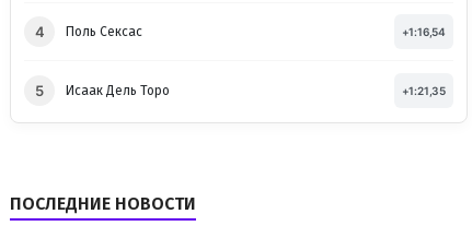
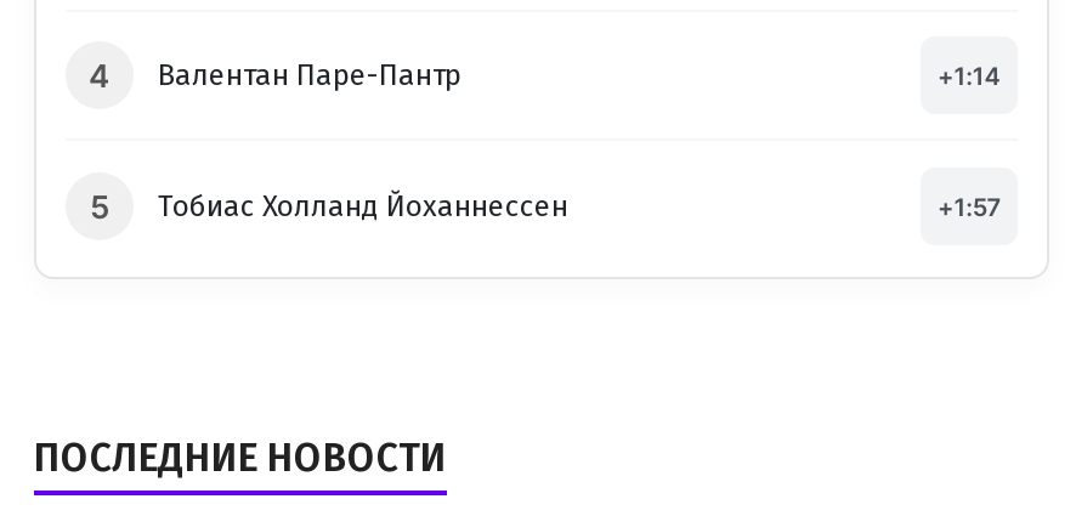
- Поль Сексас
- +1:16,54
+ Валентан Паре-Пантр
+ +1:14

- Исаак Дель Торо
- +1:21,35
+ Тобиас Холланд Йоханнессен
+ +1:57
